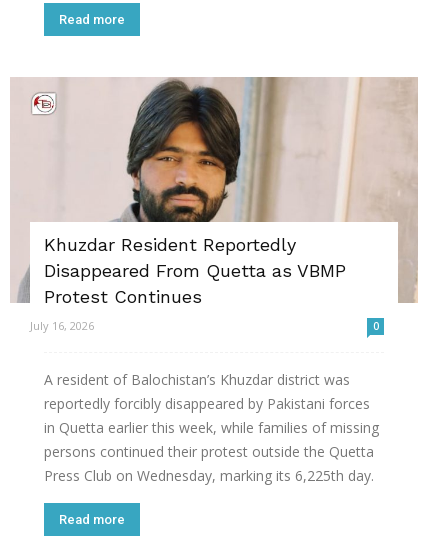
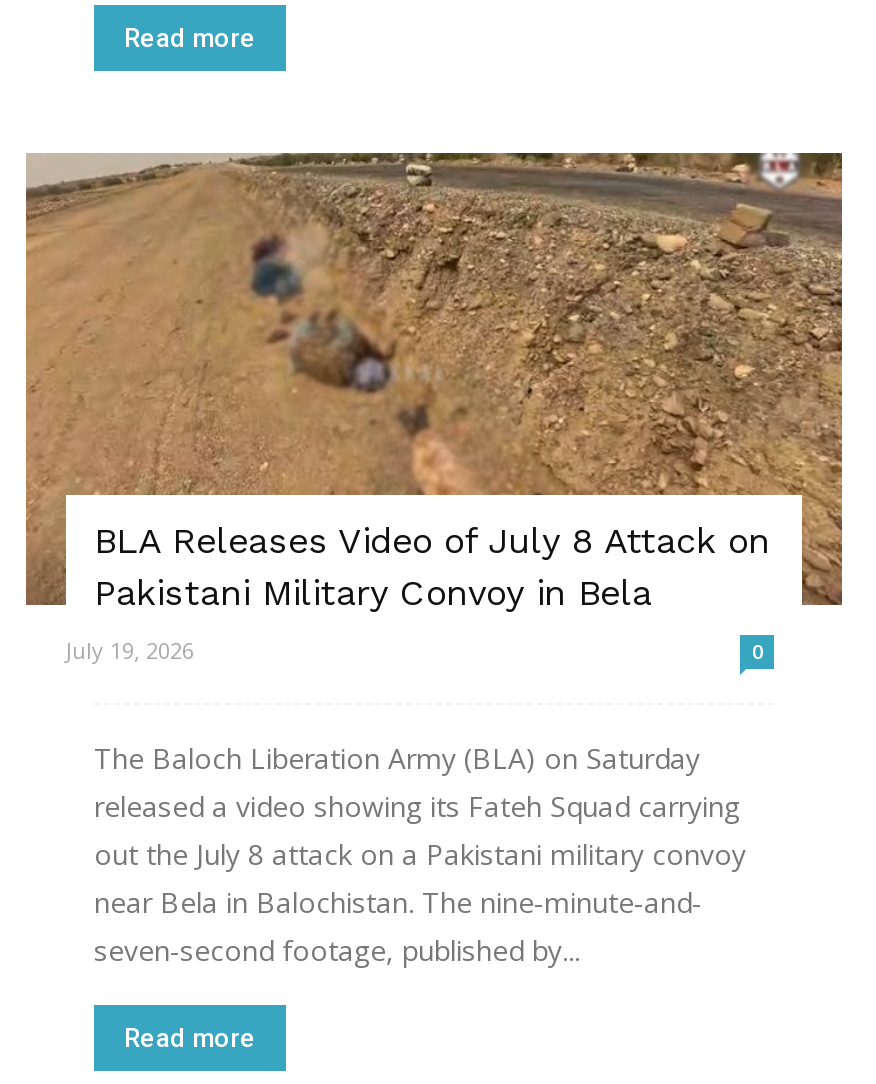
- [image]
- Khuzdar Resident Reportedly
- Disappeared From Quetta as VBMP
- Protest Continues
+ [image]
+ BLA Releases Video of July 8 Attack on
+ Pakistani Military Convoy in Bela

- July 16, 2026
+ July 19, 2026

- A resident of Balochistan’s Khuzdar district was
- reportedly forcibly disappeared by Pakistani forces
- in Quetta earlier this week, while families of missing
- persons continued their protest outside the Quetta
- Press Club on Wednesday, marking its 6,225th day.
+ The Baloch Liberation Army (BLA) on Saturday
+ released a video showing its Fateh Squad carrying
+ out the July 8 attack on a Pakistani military convoy
+ near Bela in Balochistan. The nine-minute-and-
+ seven-second footage, published by...
